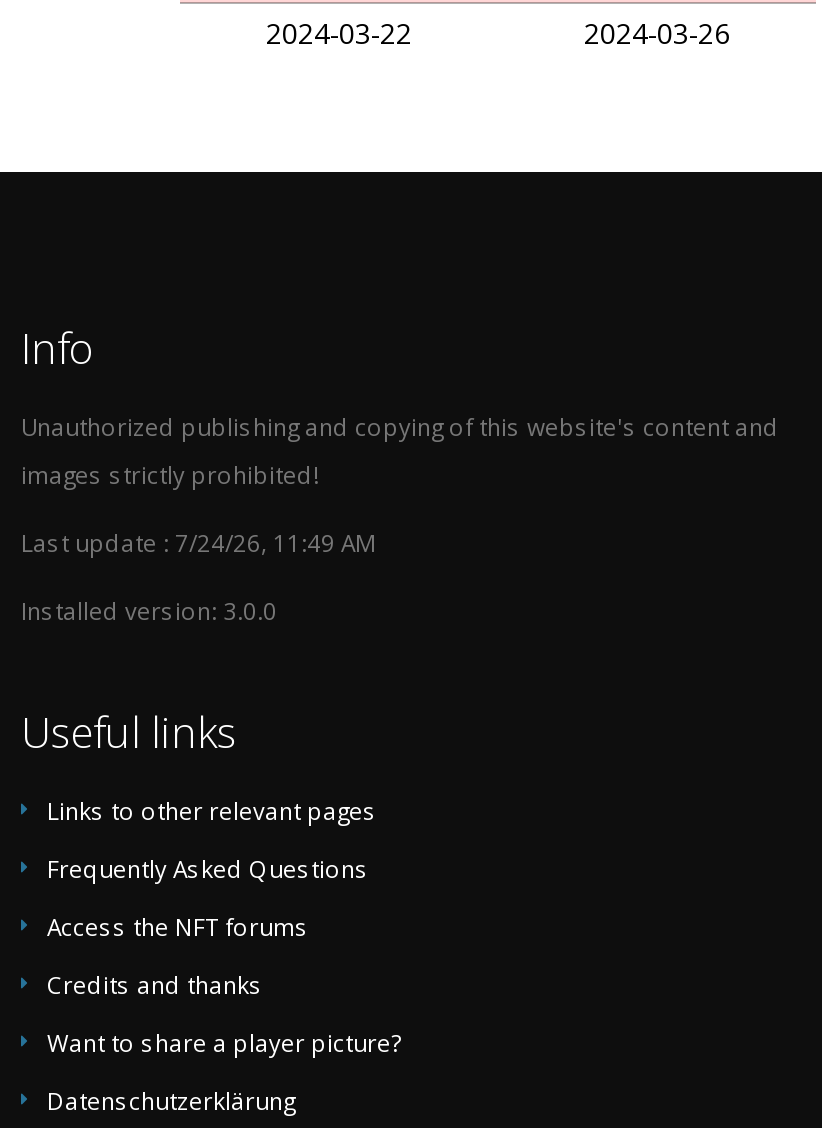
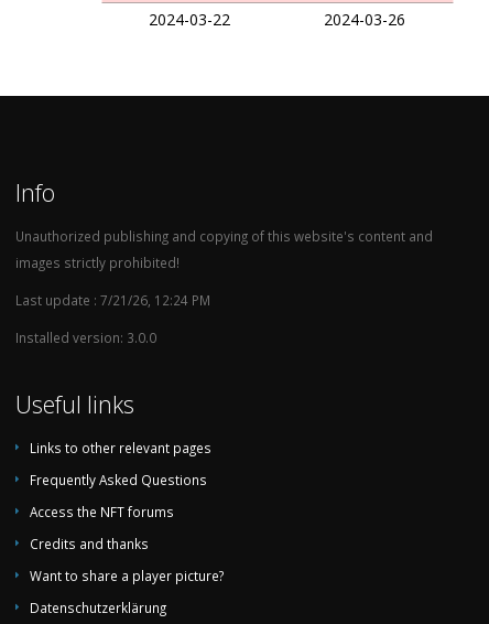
- Last update : 7/24/26, 11:49 AM
+ Last update : 7/21/26, 12:24 PM
